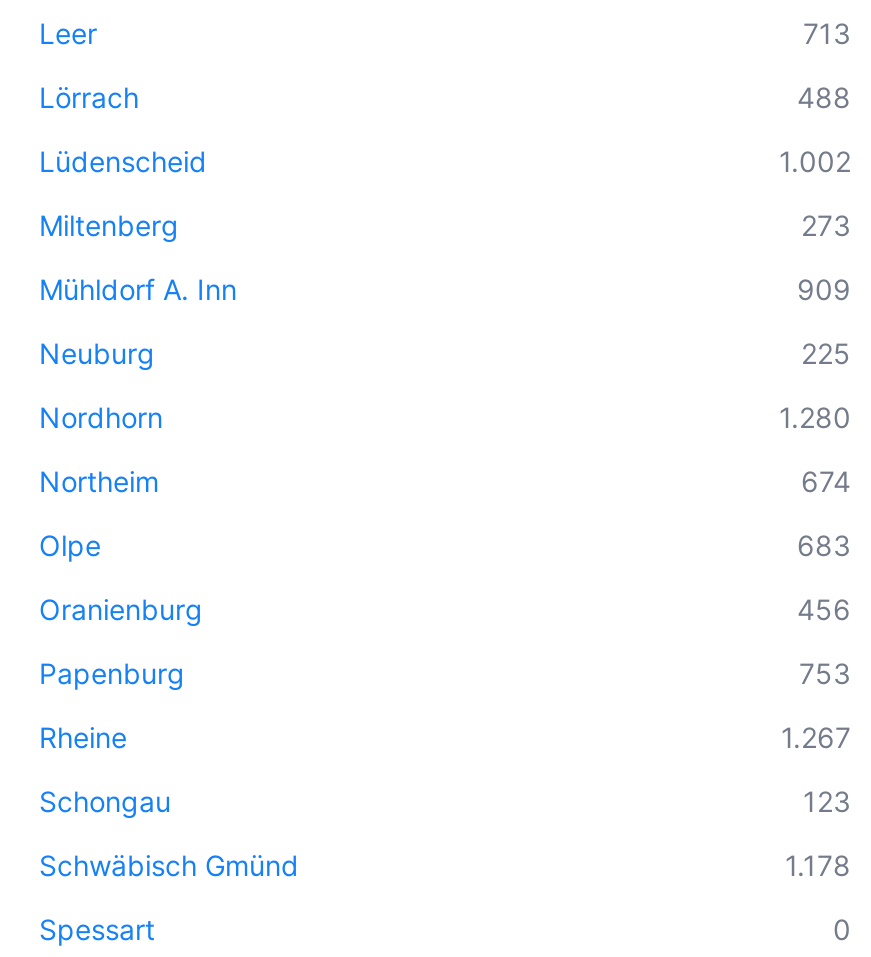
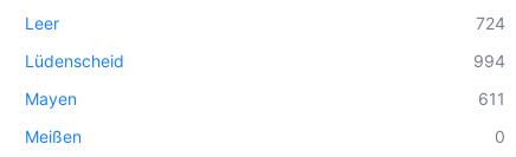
- 713
- Lörrach
- 488
+ 724

- 1.002
- Miltenberg
- 273
- Mühldorf A. Inn
- 909
- Neuburg
- 225
- Nordhorn
- 1.280
- Northeim
- 674
- Olpe
- 683
- Oranienburg
- 456
- Papenburg
- 753
- Rheine
- 1.267
- Schongau
- 123
- Schwäbisch Gmünd
- 1.178
- Spessart
+ 994
+ Mayen
+ 611
+ Meißen
